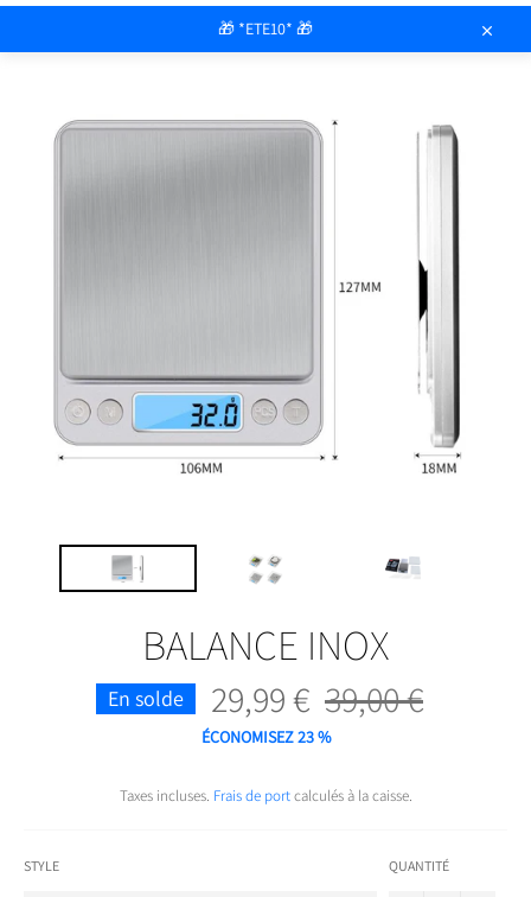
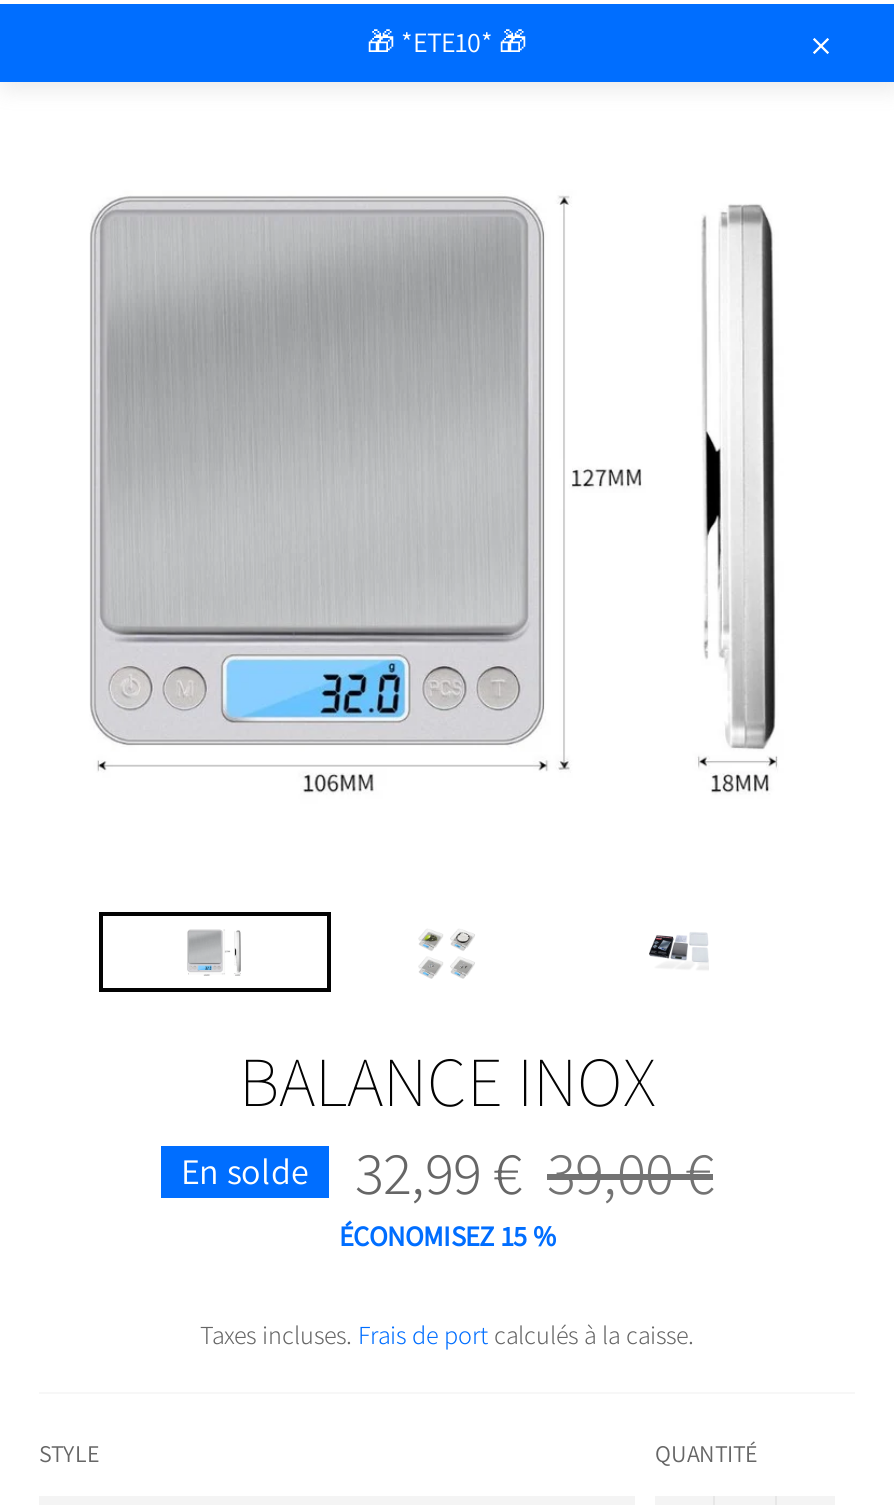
- 29,99 €
+ 32,99 €

- ÉCONOMISEZ 23%
+ ÉCONOMISEZ 15%
